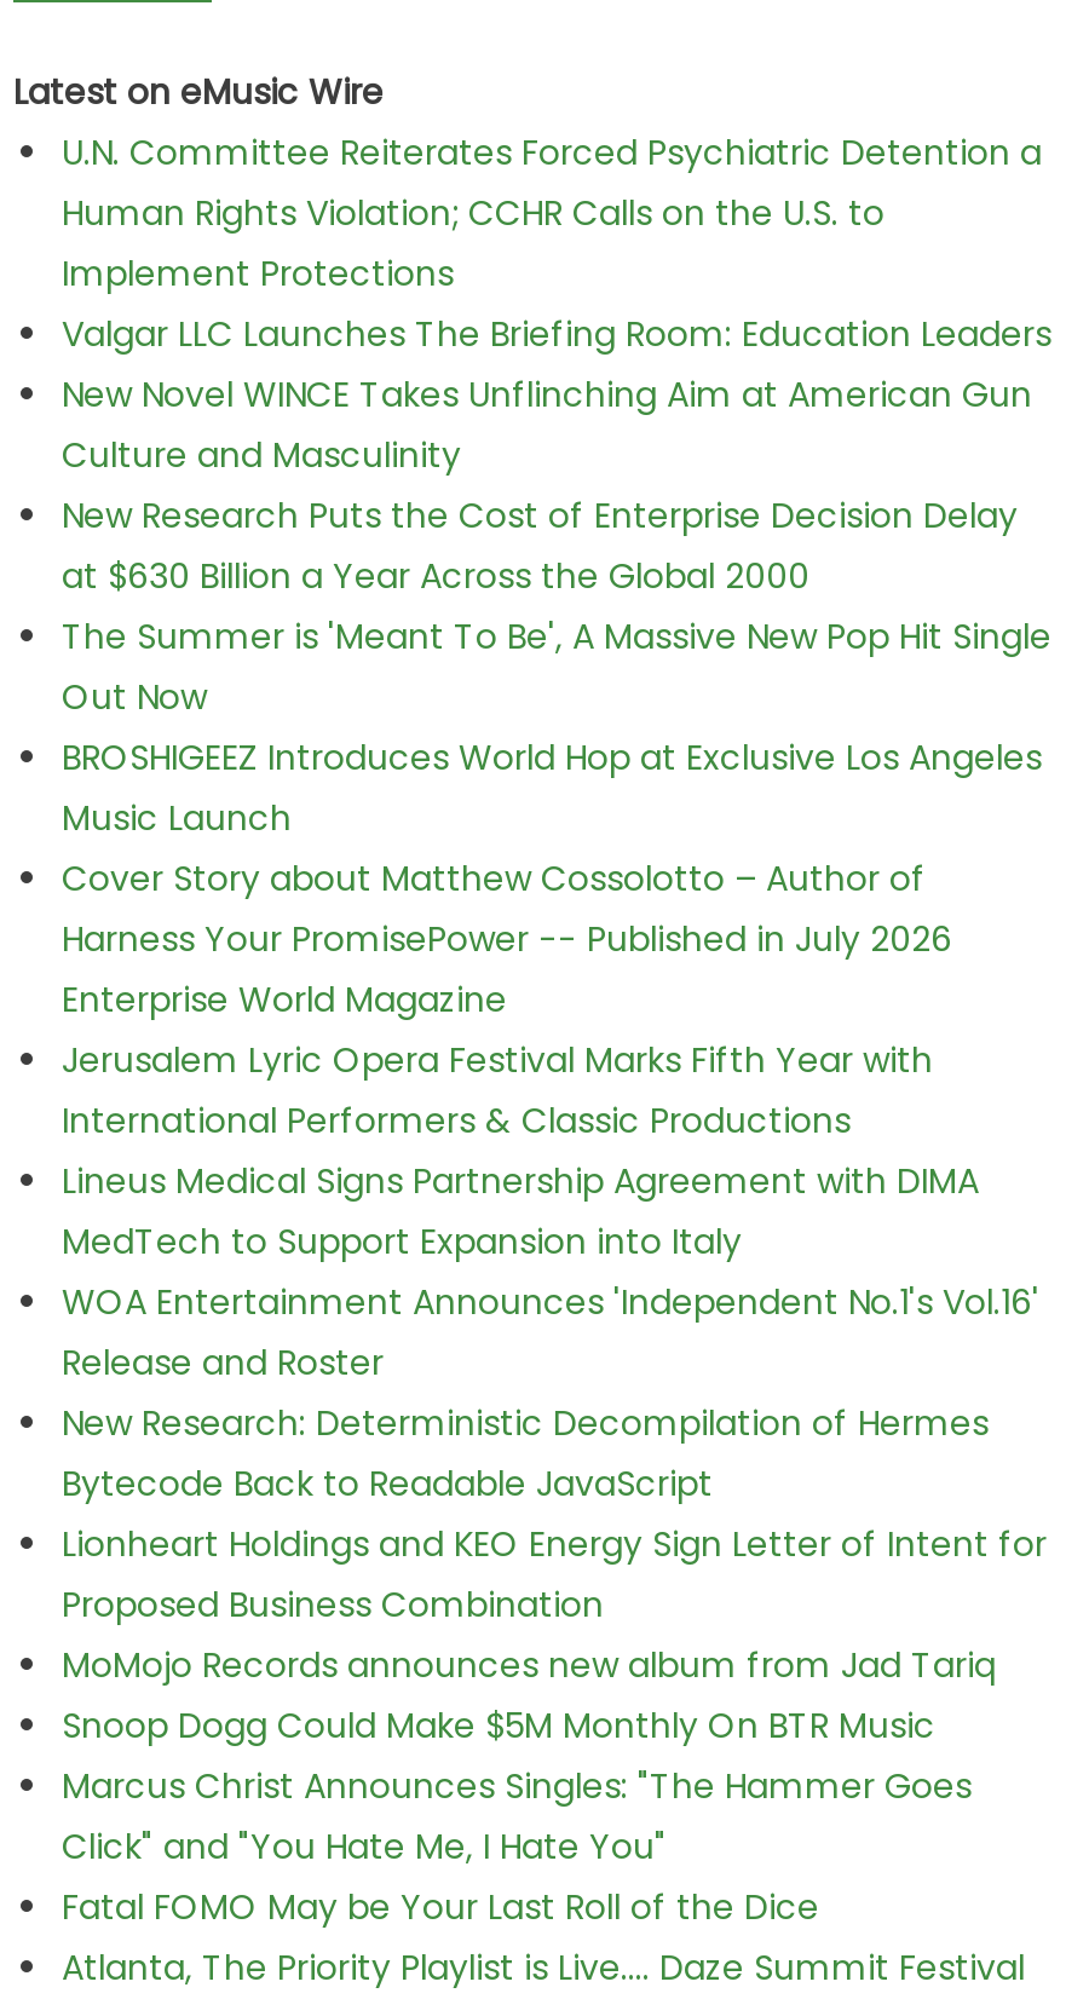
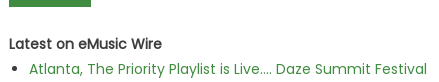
- U.N. Committee Reiterates Forced Psychiatric Detention a
- Human Rights Violation; CCHR Calls on the U.S. to
- Implement Protections
- Valgar LLC Launches The Briefing Room: Education Leaders
- New Novel WINCE Takes Unflinching Aim at American Gun
- Culture and Masculinity
- New Research Puts the Cost of Enterprise Decision Delay
- at $630 Billion a Year Across the Global 2000
- The Summer is 'Meant To Be', A Massive New Pop Hit Single
- Out Now
- BROSHIGEEZ Introduces World Hop at Exclusive Los Angeles
- Music Launch
- Cover Story about Matthew Cossolotto – Author of
- Harness Your PromisePower -- Published in July 2026
- Enterprise World Magazine
- Jerusalem Lyric Opera Festival Marks Fifth Year with
- International Performers & Classic Productions
- Lineus Medical Signs Partnership Agreement with DIMA
- MedTech to Support Expansion into Italy
- WOA Entertainment Announces 'Independent No.1's Vol.16'
- Release and Roster
- New Research: Deterministic Decompilation of Hermes
- Bytecode Back to Readable JavaScript
- Lionheart Holdings and KEO Energy Sign Letter of Intent for
- Proposed Business Combination
- MoMojo Records announces new album from Jad Tariq
- Snoop Dogg Could Make $5M Monthly On BTR Music
- Marcus Christ Announces Singles: "The Hammer Goes
- Click" and "You Hate Me, I Hate You"
- Fatal FOMO May be Your Last Roll of the Dice
